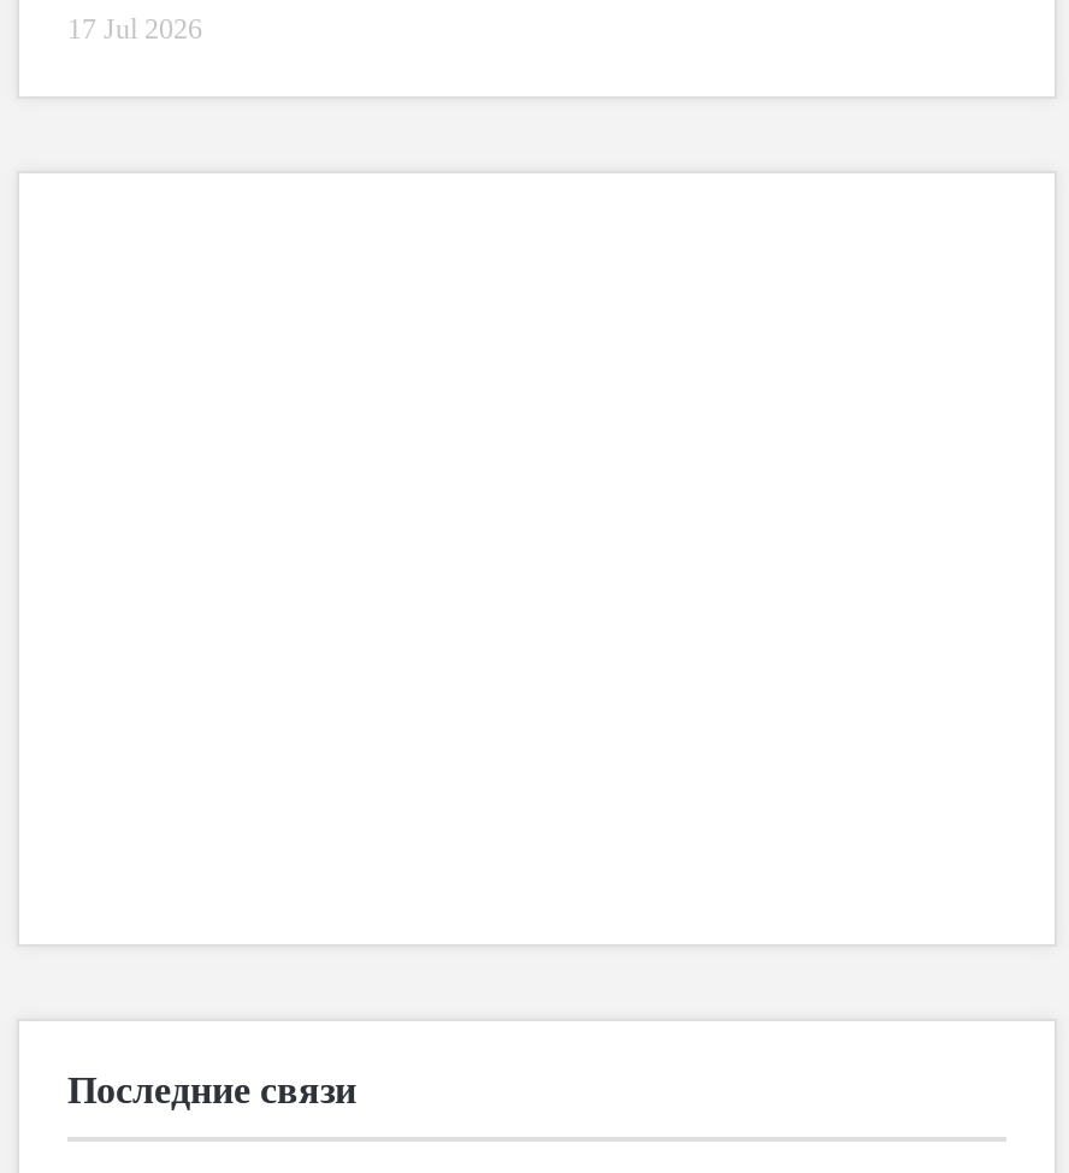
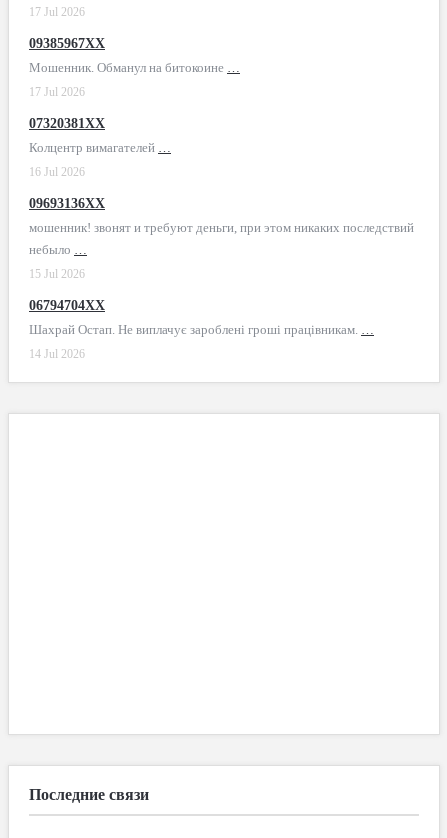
+ 09385967XX
+ Мошенник. Обманул на битокоине …
+ 17 Jul 2026
+ 07320381XX
+ Колцентр вимагателей …
+ 16 Jul 2026
+ 09693136XX
+ мошенник! звонят и требуют деньги, при этом никаких последствий
+ небыло …
+ 15 Jul 2026
+ 06794704XX
+ Шахрай Остап. Не виплачує зароблені гроші працівникам. …
+ 14 Jul 2026
